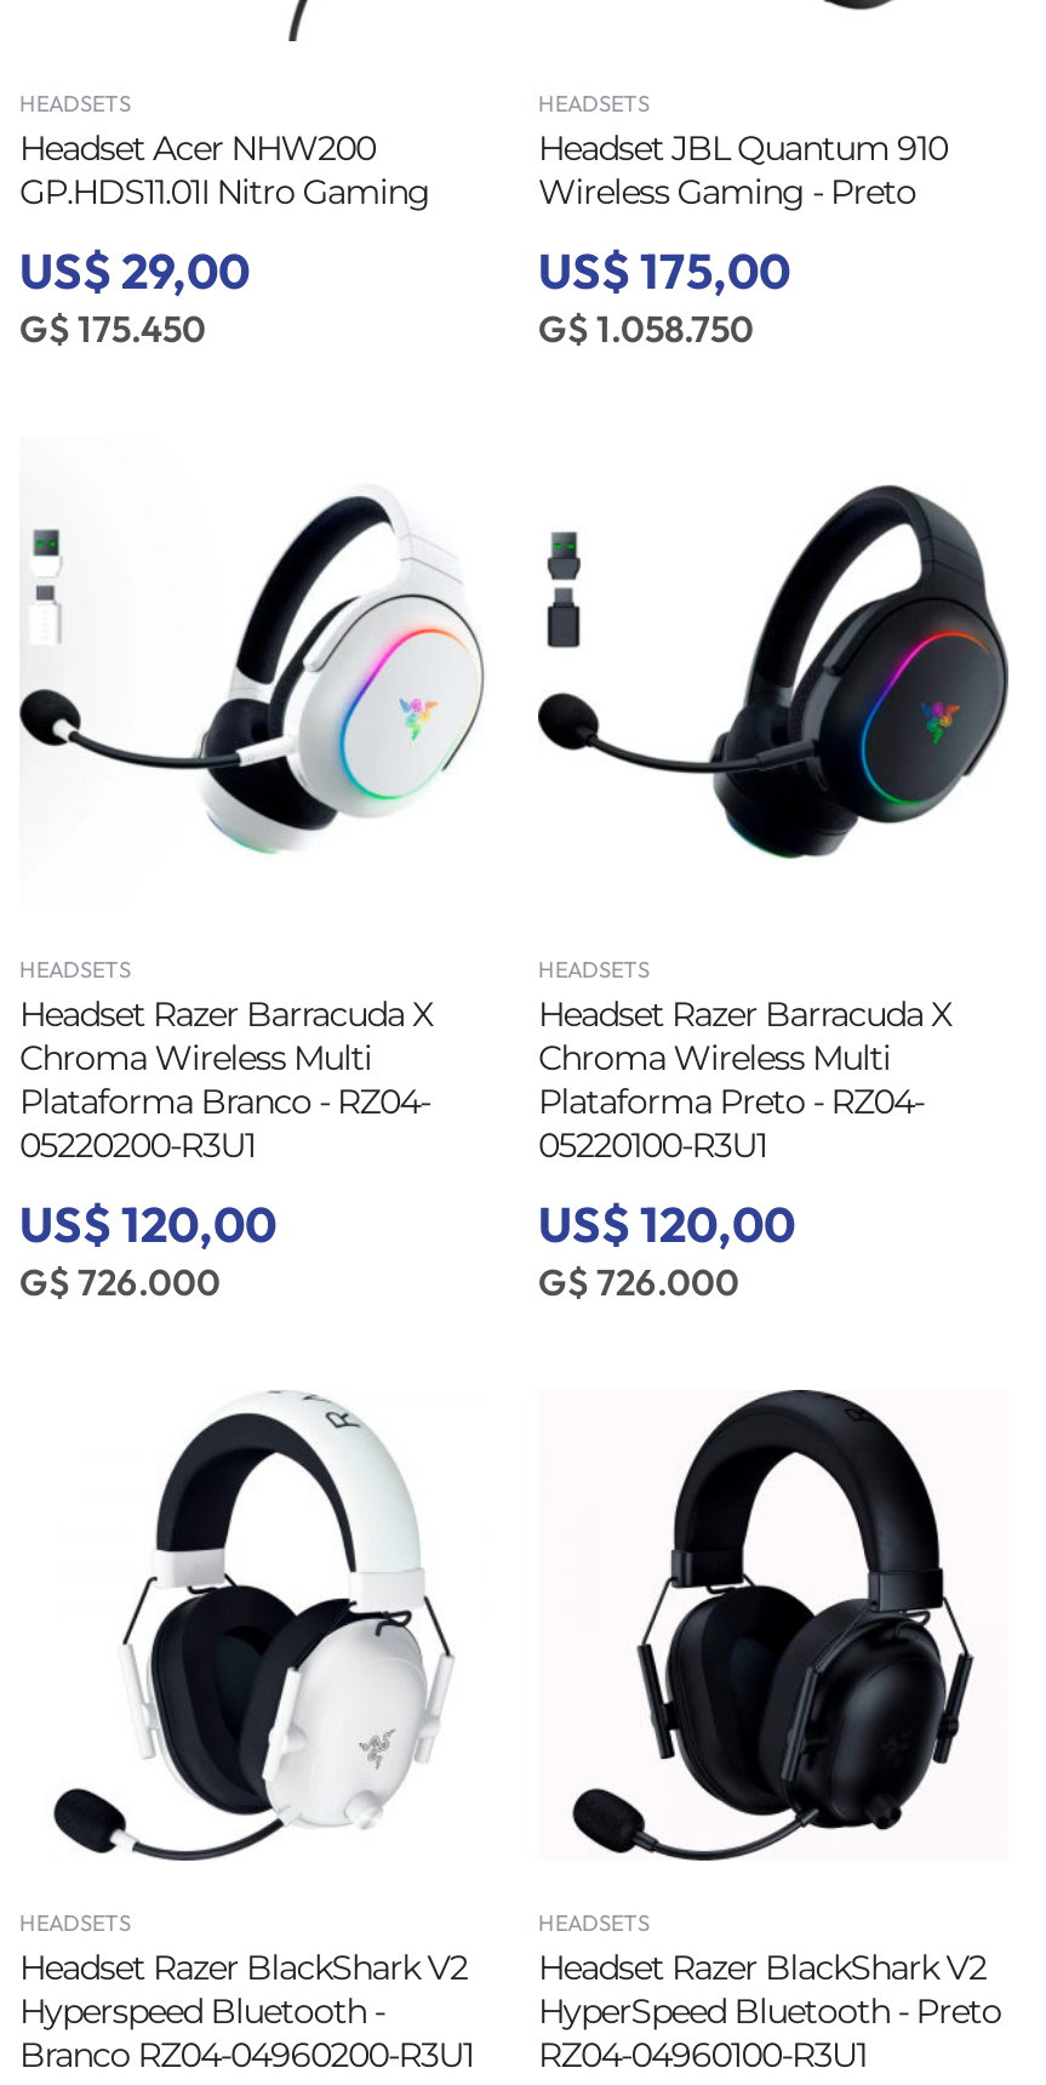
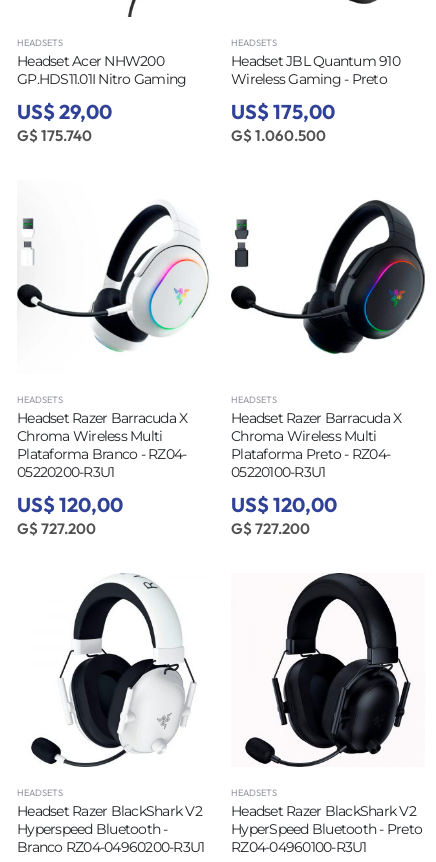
- G$ 175.450
+ G$ 175.740

- G$ 1.058.750
+ G$ 1.060.500

- G$ 726.000
+ G$ 727.200

- G$ 726.000
+ G$ 727.200
